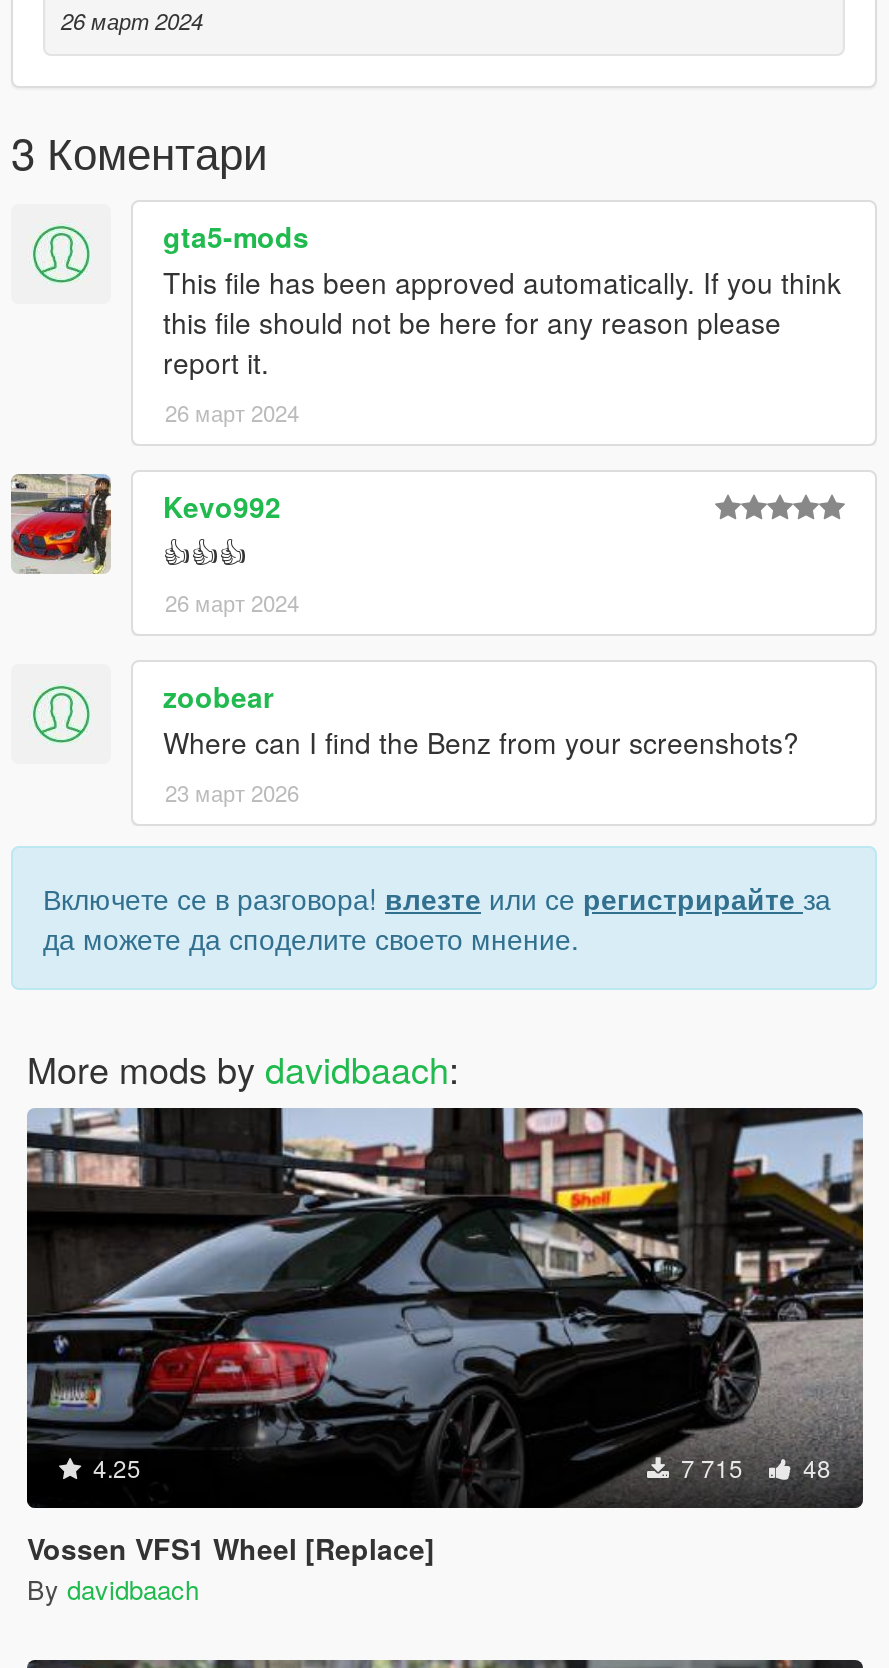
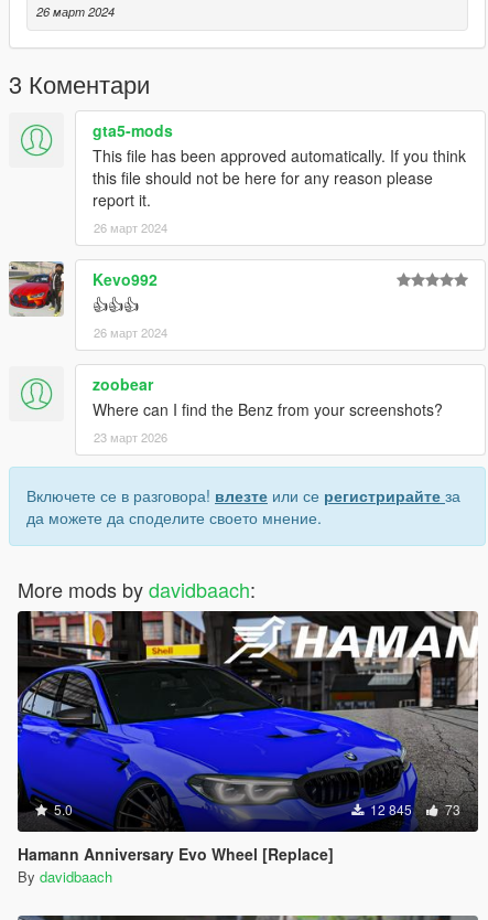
- [image]
- 4.25
- 7 715
- 48
+ [image]
+ 5.0
+ 12 845
+ 73

- Vossen VFS1 Wheel [Replace]
+ Hamann Anniversary Evo Wheel [Replace]
